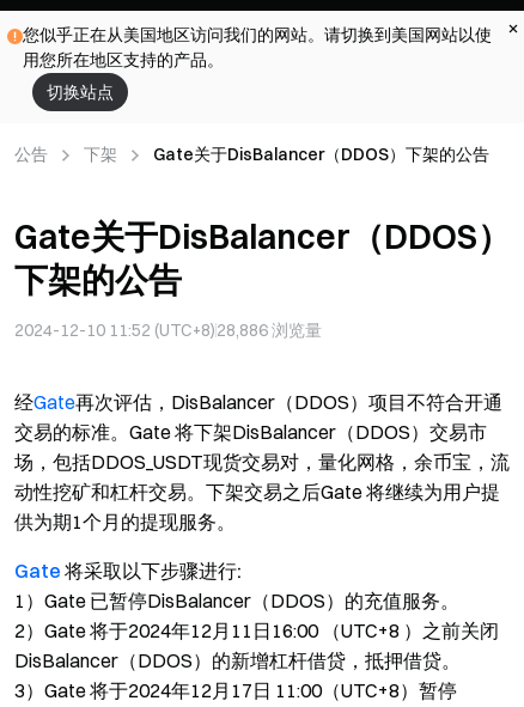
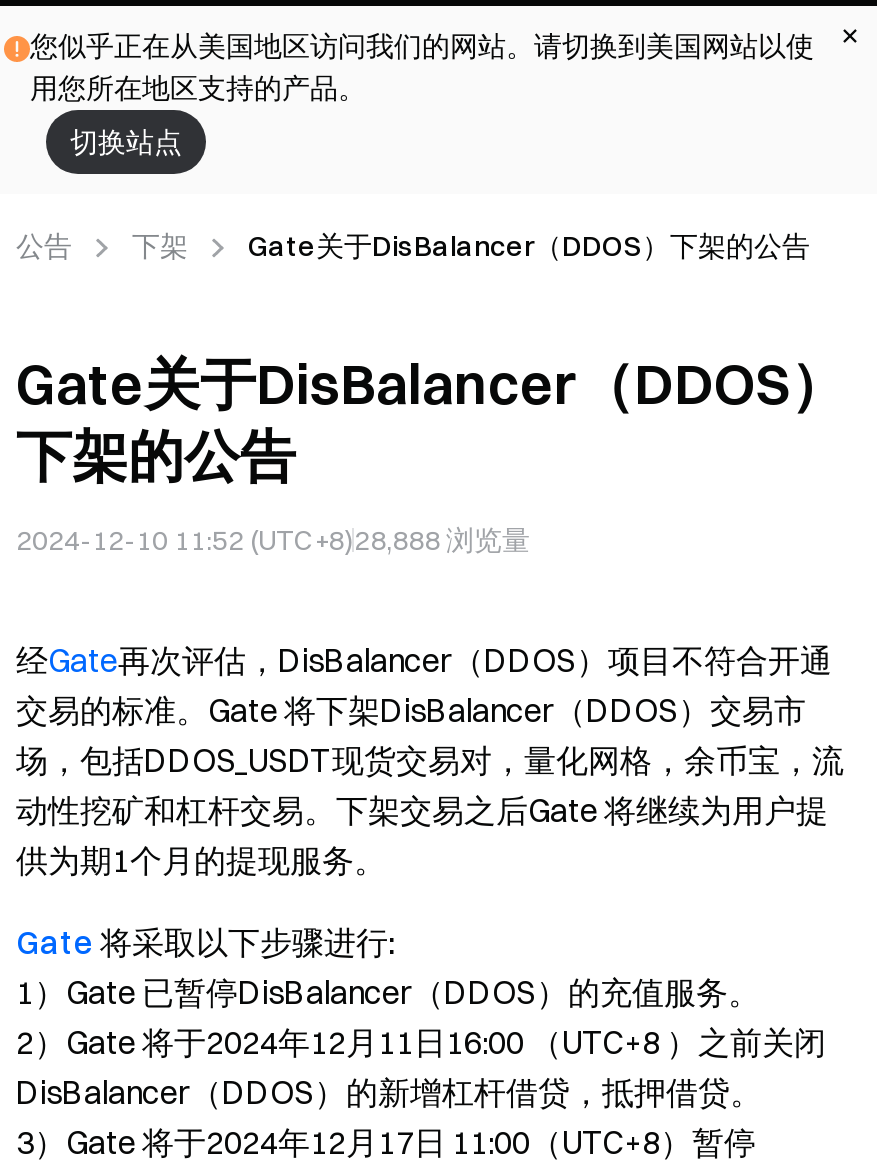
- 2024-12-10 11:52 (UTC+8)28,886浏览量
+ 2024-12-10 11:52 (UTC+8)28,888浏览量
